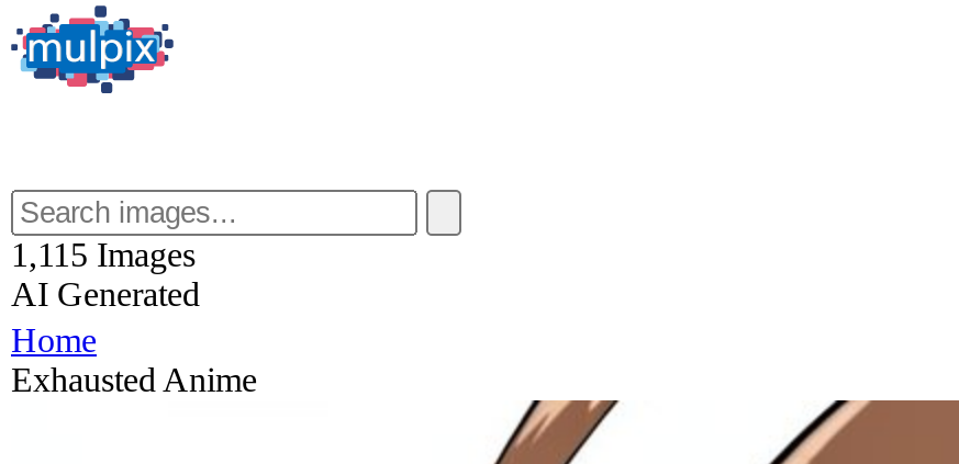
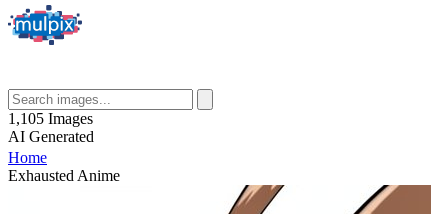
- 1,115 Images
+ 1,105 Images
